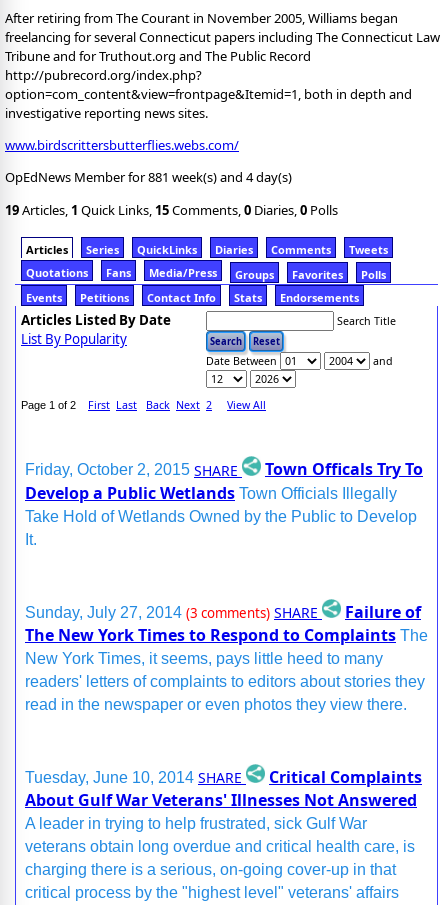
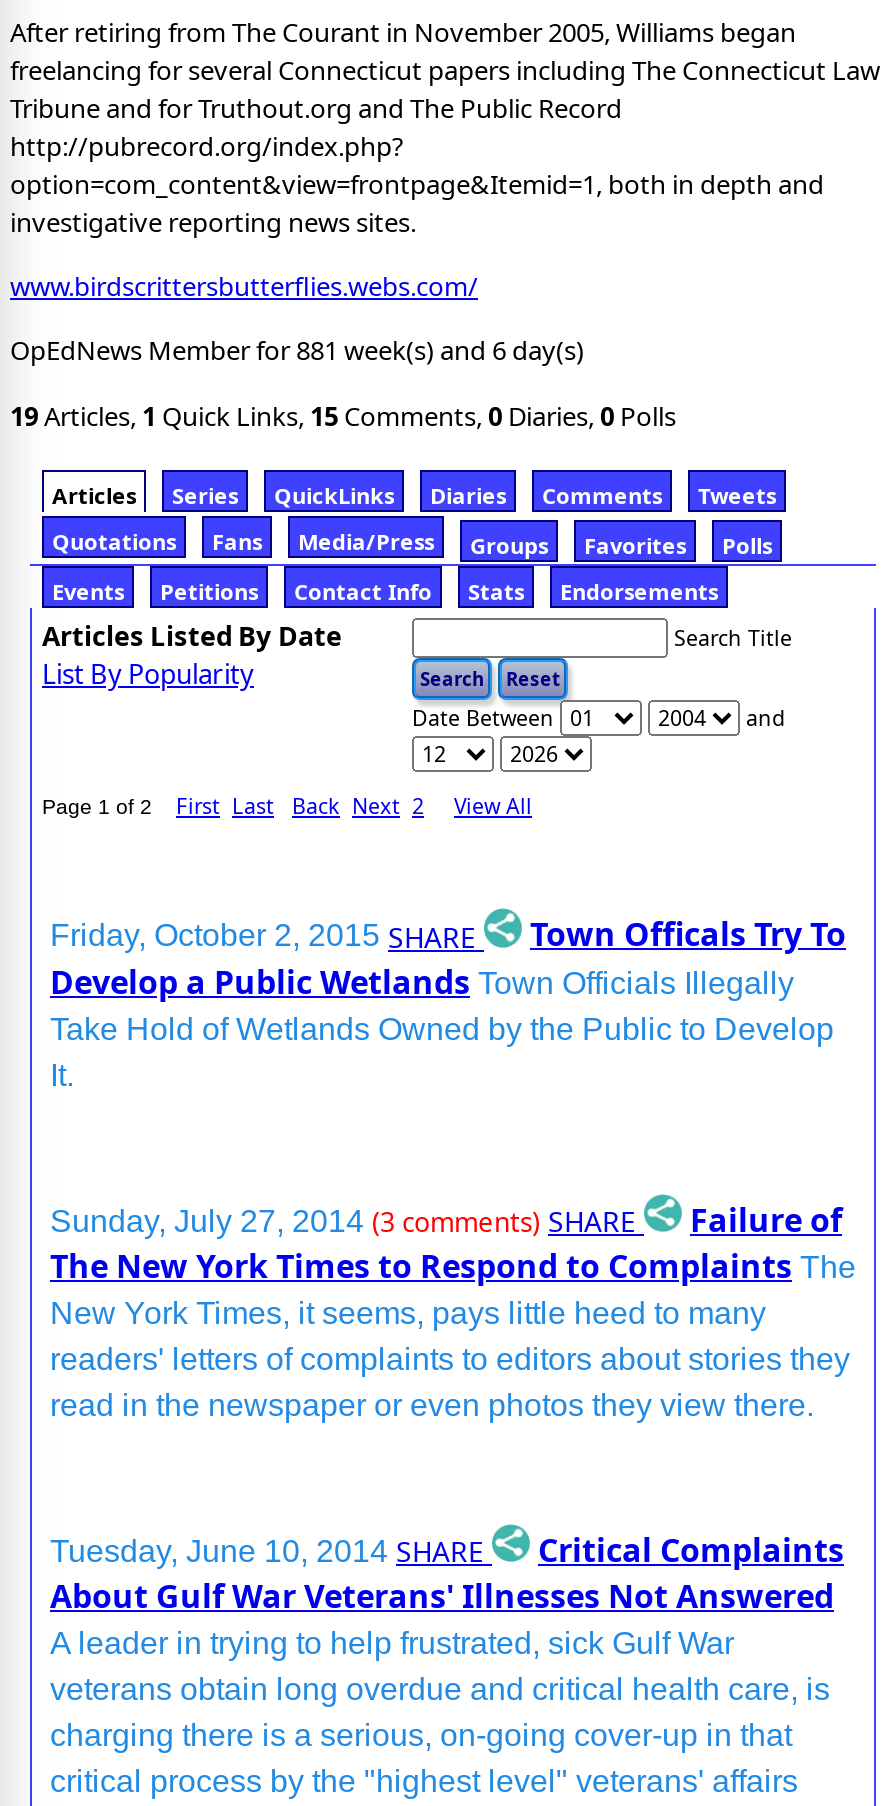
- OpEdNews Member for 881 week(s) and 4 day(s)
+ OpEdNews Member for 881 week(s) and 6 day(s)
